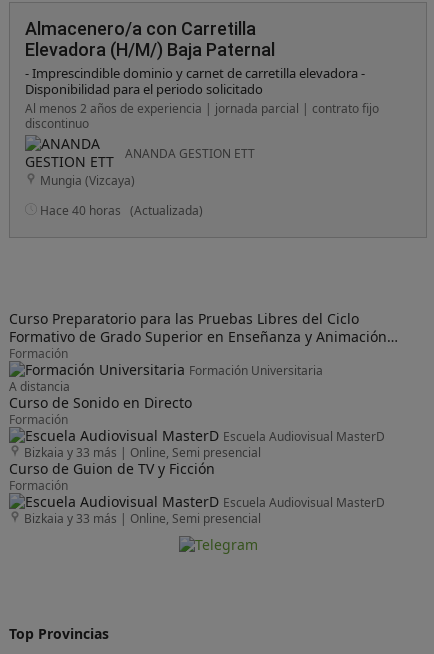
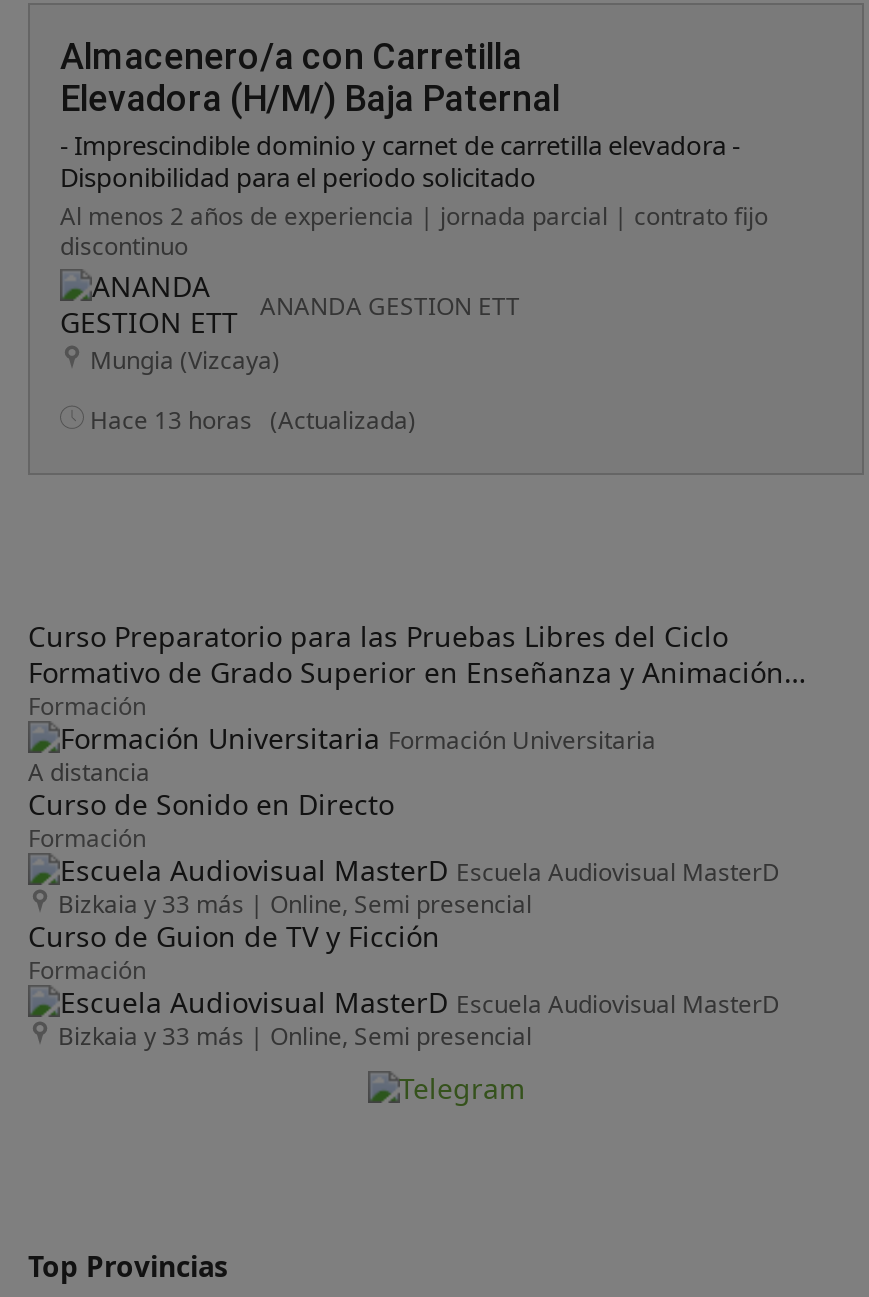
- Hace 40 horas (Actualizada)
+ Hace 13 horas (Actualizada)
